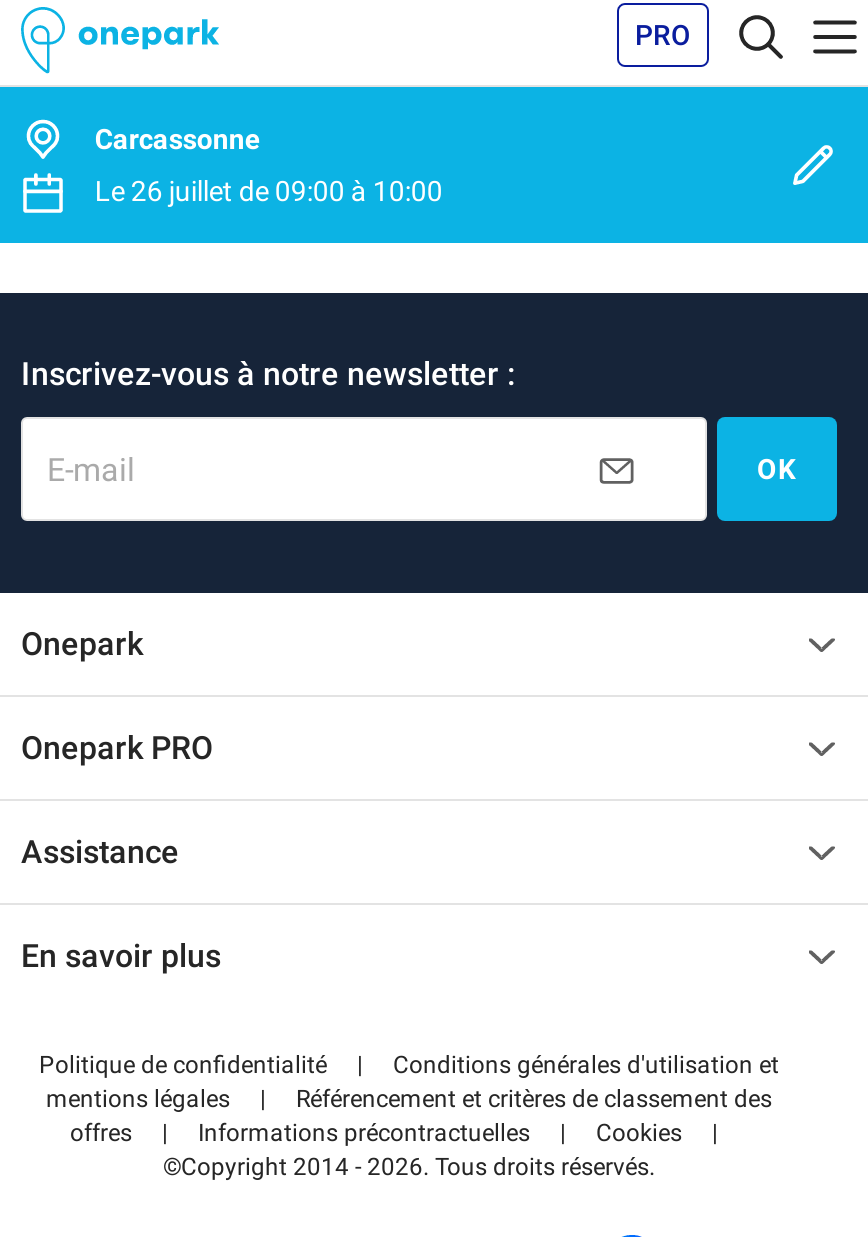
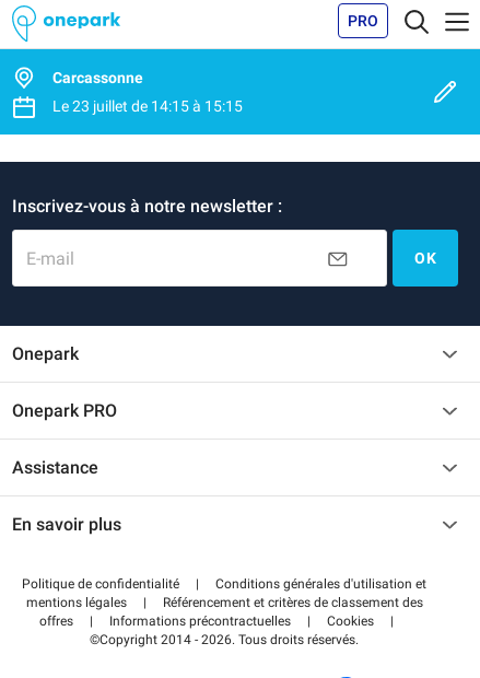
- Le 26 juillet de 09:00 à 10:00
+ Le 23 juillet de 14:15 à 15:15
